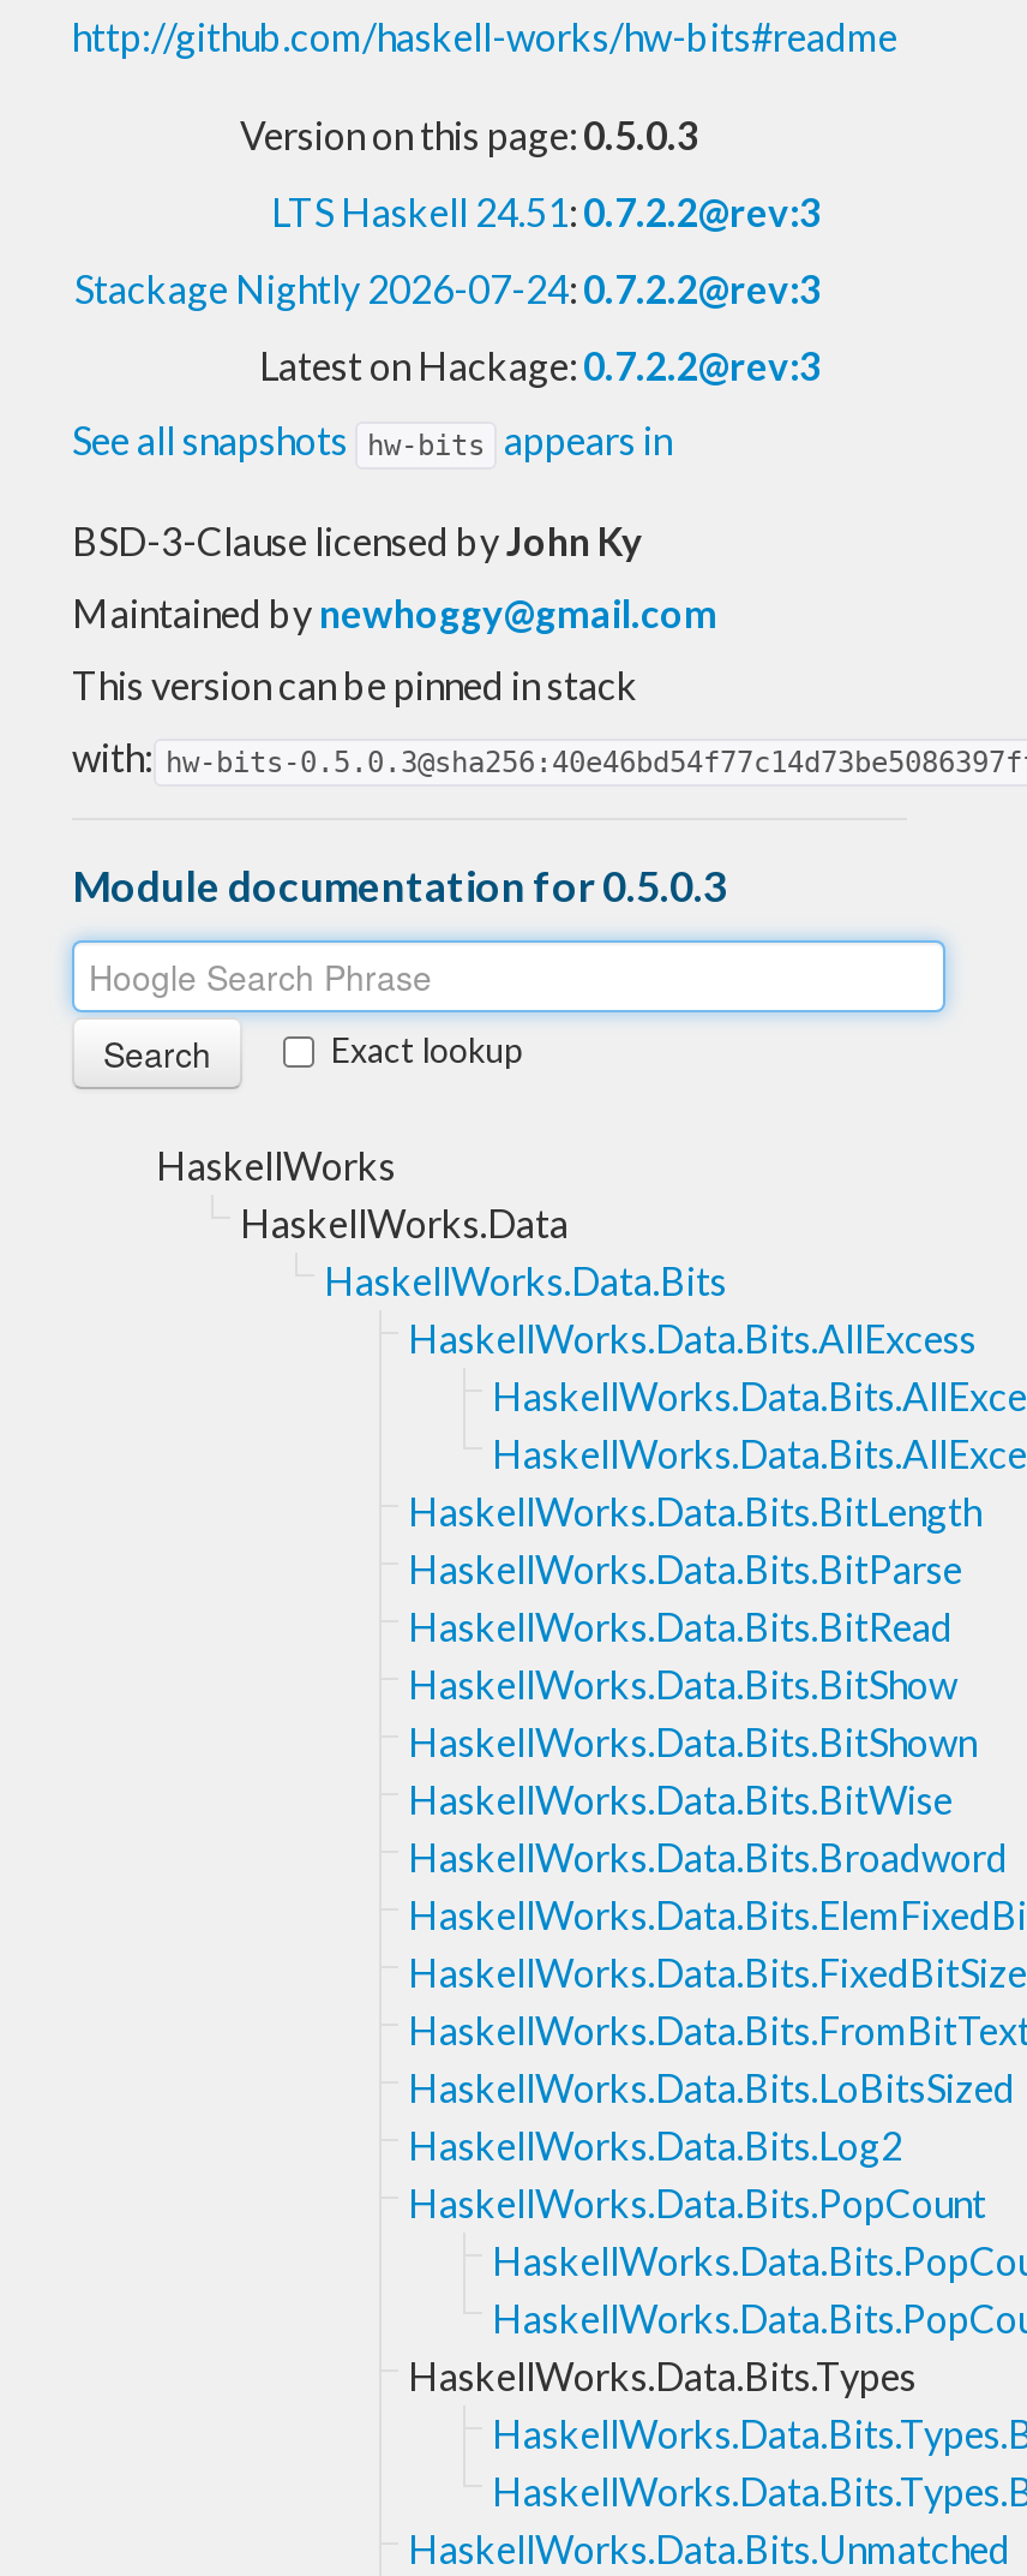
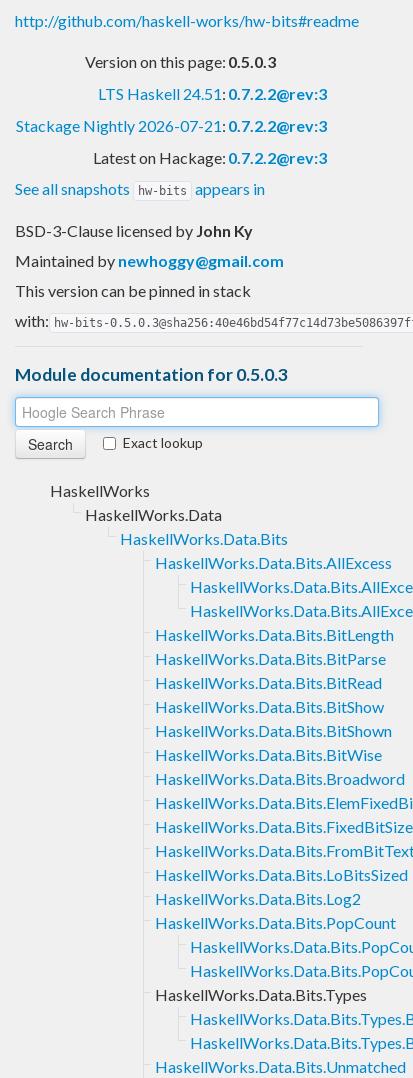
- Stackage Nightly 2026-07-24: 0.7.2.2@rev:3
+ Stackage Nightly 2026-07-21: 0.7.2.2@rev:3
